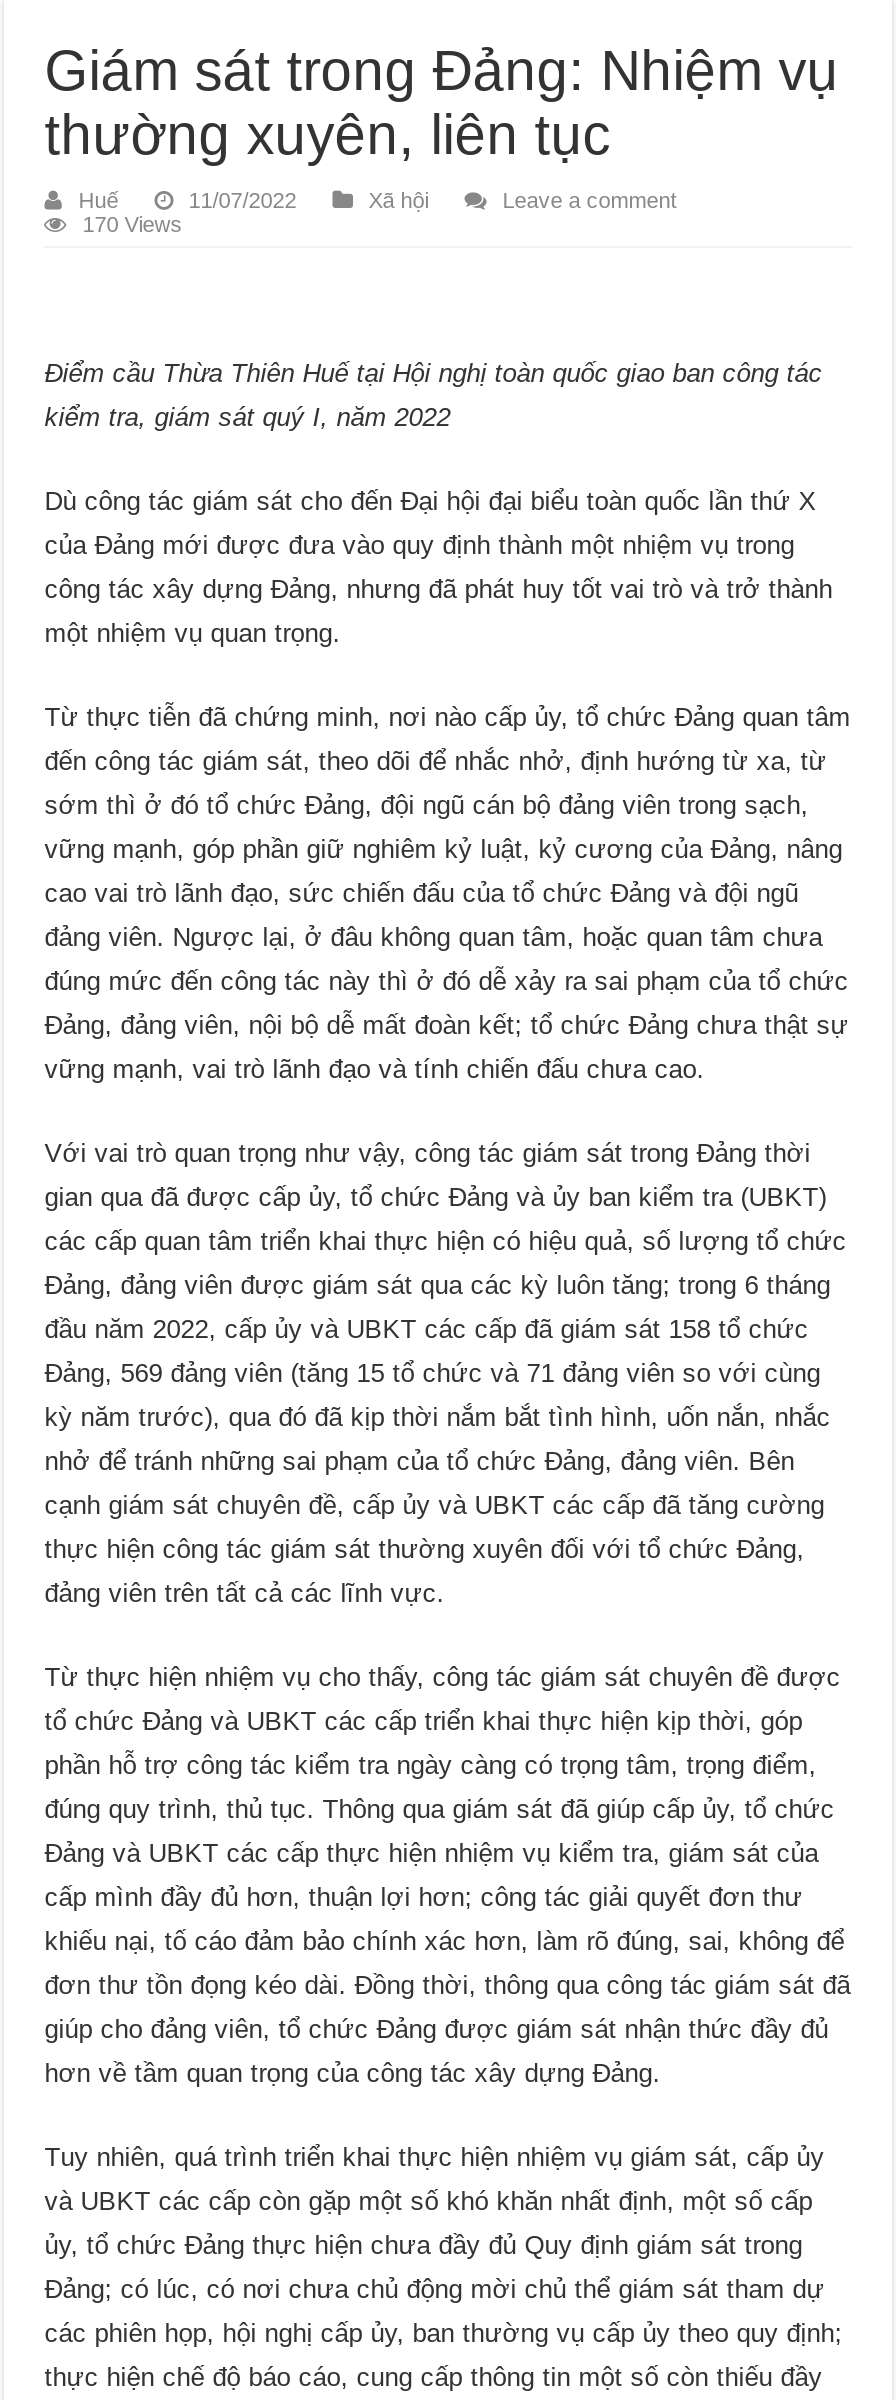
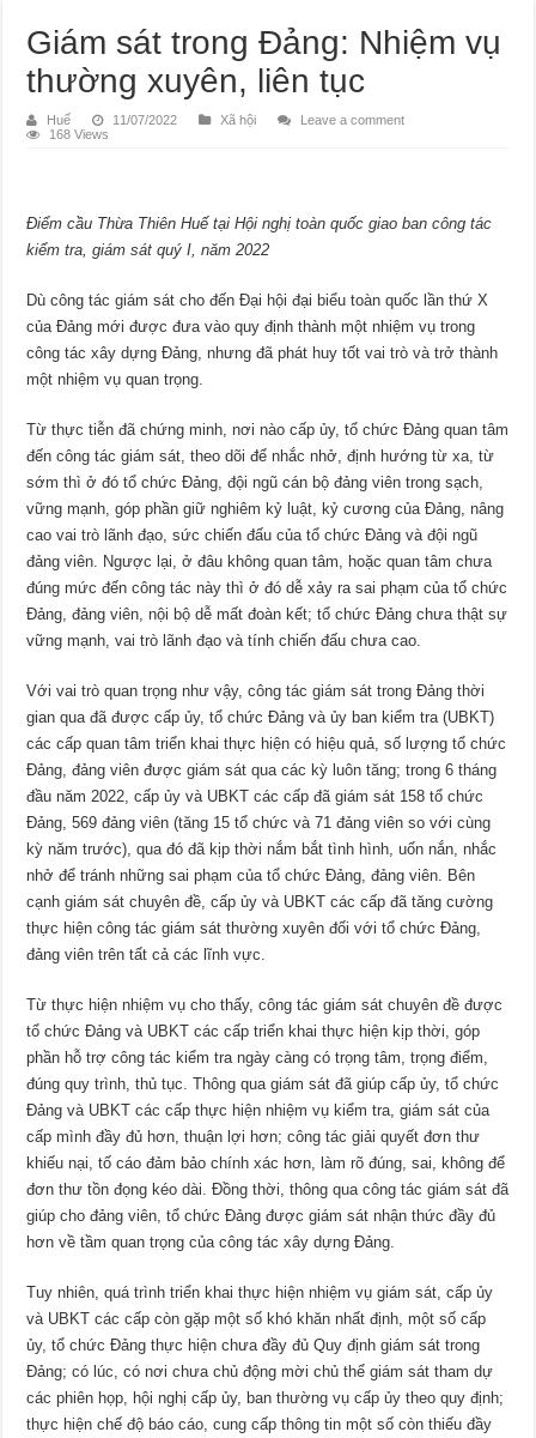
- 170 Views
+ 168 Views
